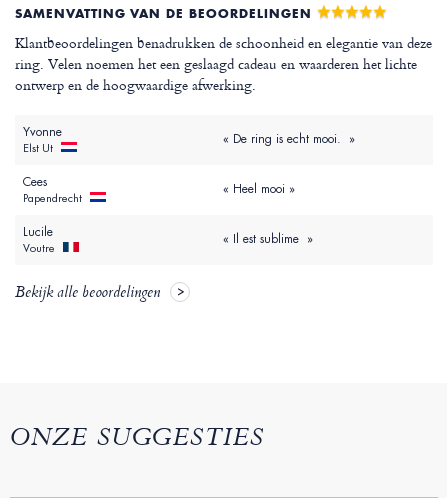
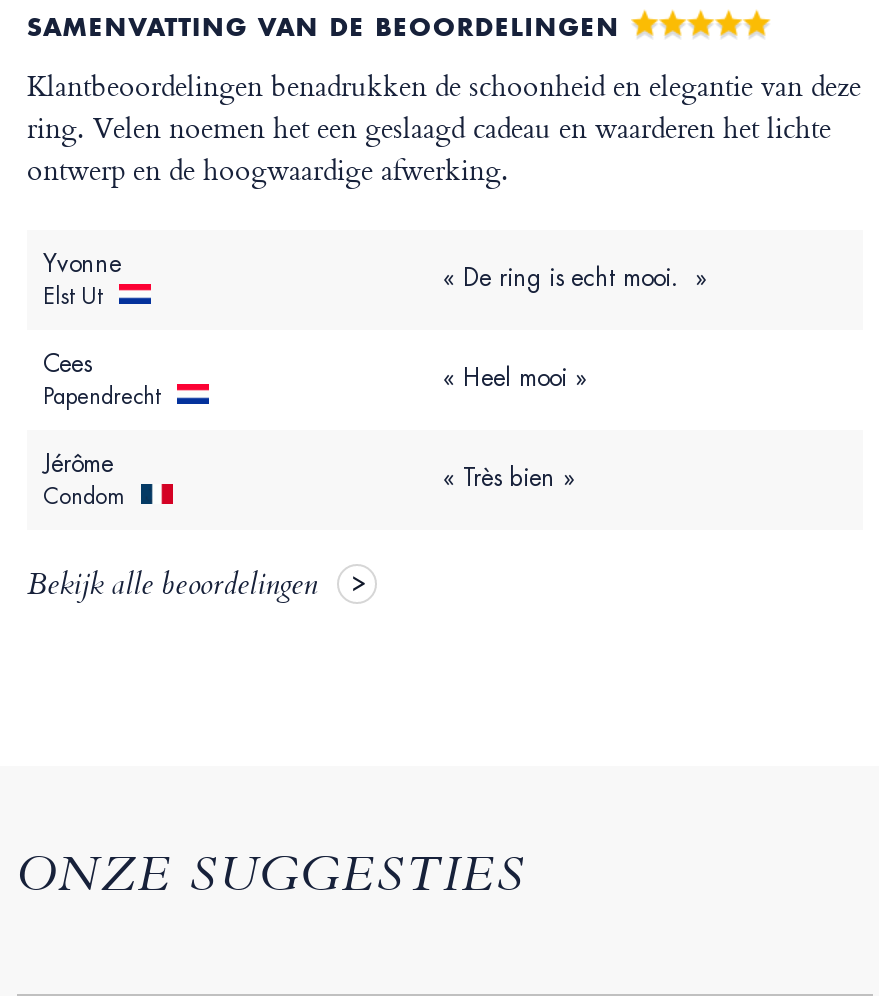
- Lucile
- Voutre
+ Jérôme
+ Condom

- « Il est sublime »
+ « Très bien »
